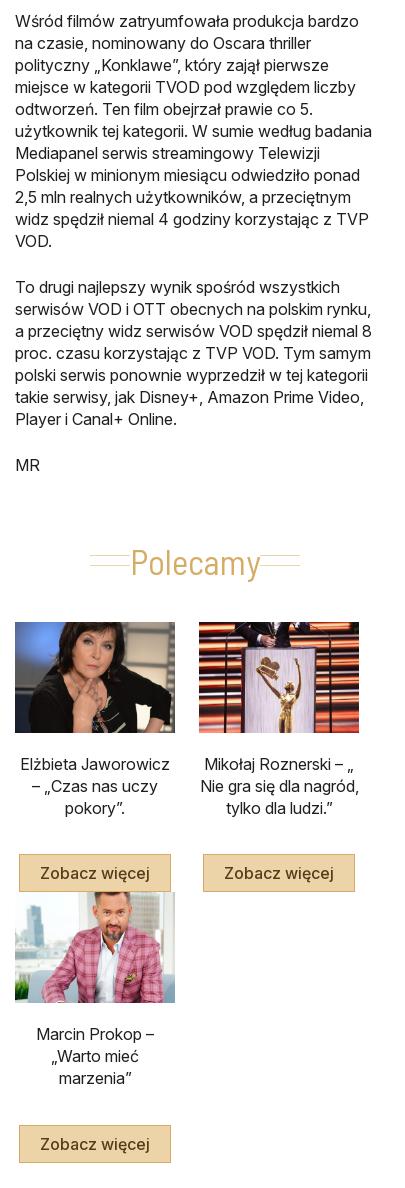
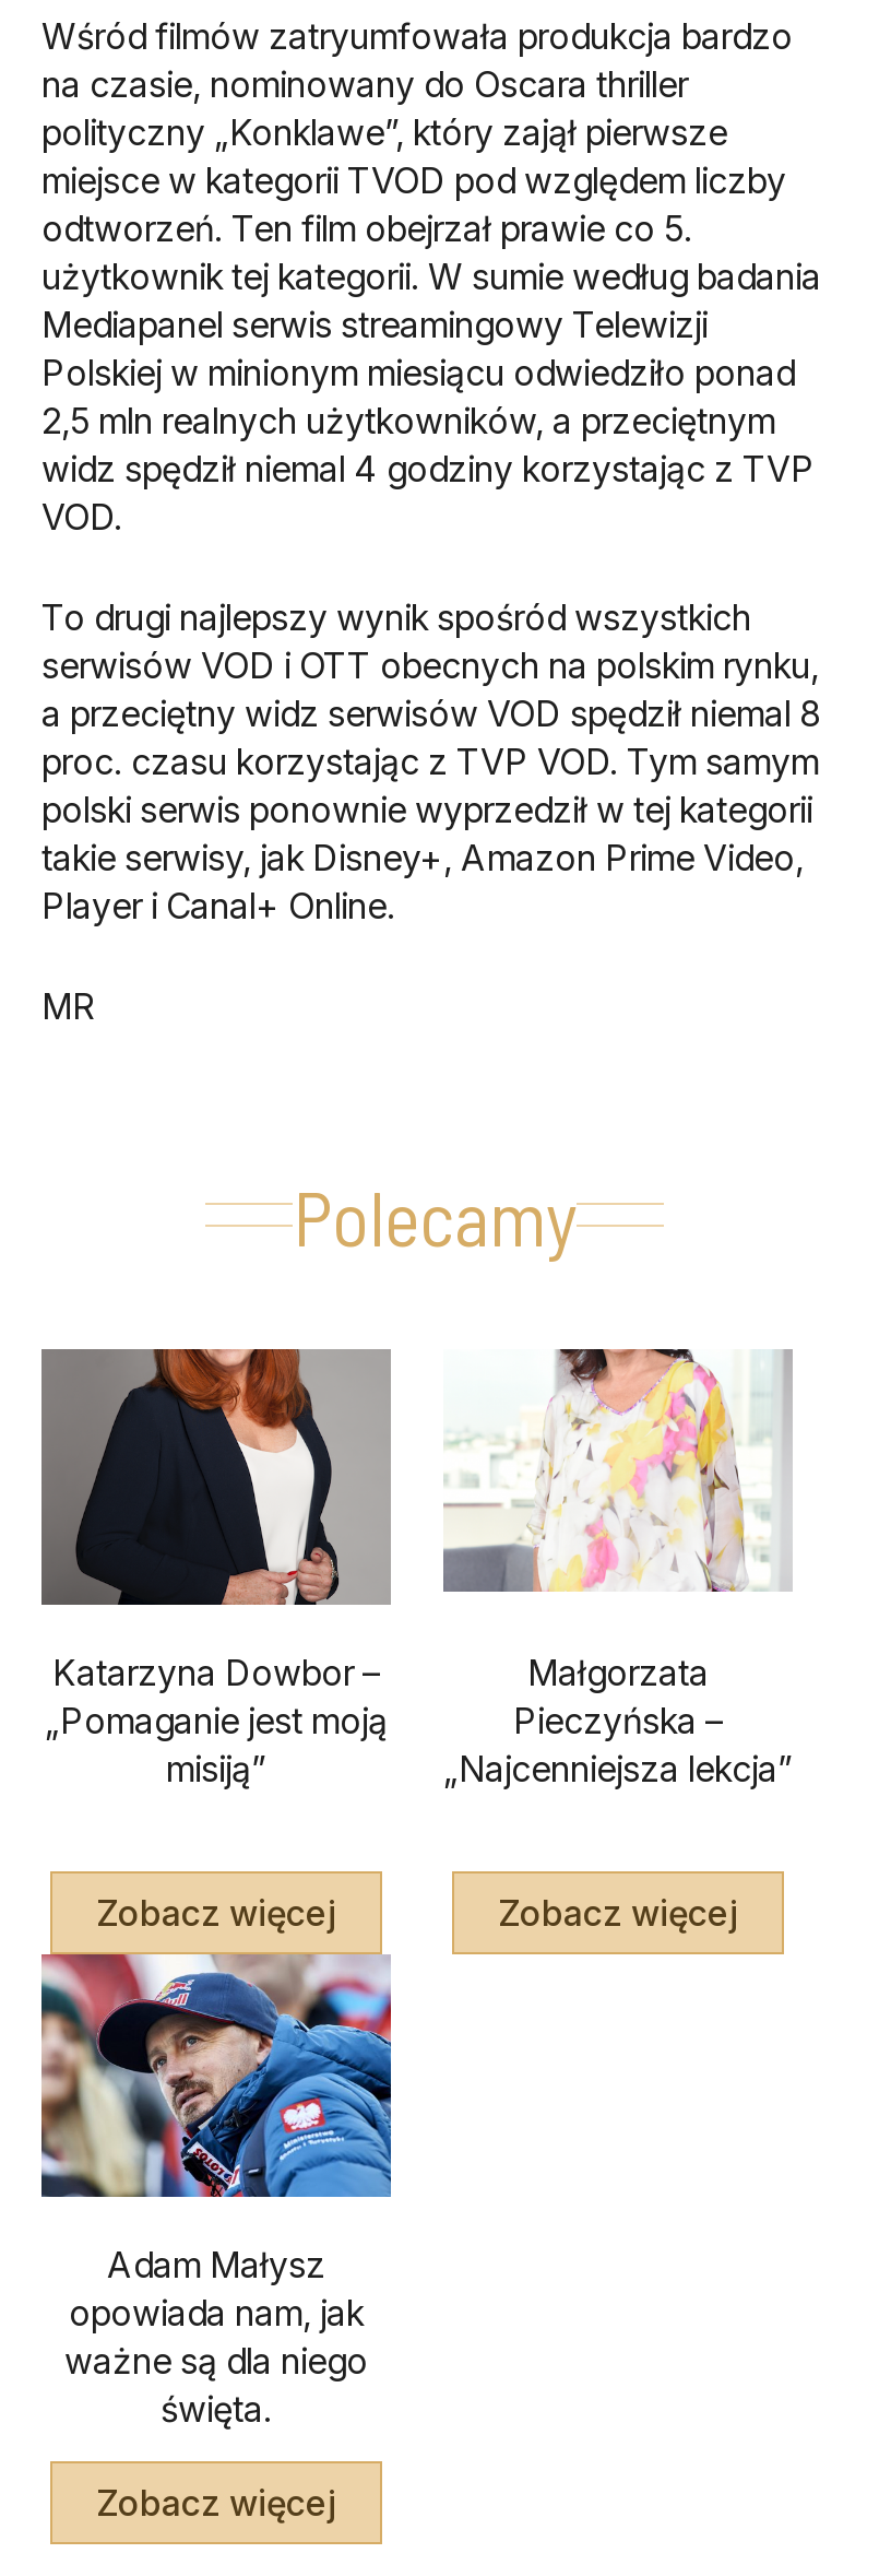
- [image]
- Elżbieta Jaworowicz
- – „Czas nas uczy
- pokory”.
+ [image]
+ Katarzyna Dowbor –
+ „Pomaganie jest moją
+ misiją”

- [image]
- Mikołaj Roznerski – „
- Nie gra się dla nagród,
- tylko dla ludzi.”
+ [image]
+ Małgorzata
+ Pieczyńska –
+ „Najcenniejsza lekcja”

- [image]
- Marcin Prokop –
- „Warto mieć
- marzenia”
+ [image]
+ Adam Małysz
+ opowiada nam, jak
+ ważne są dla niego
+ święta.
